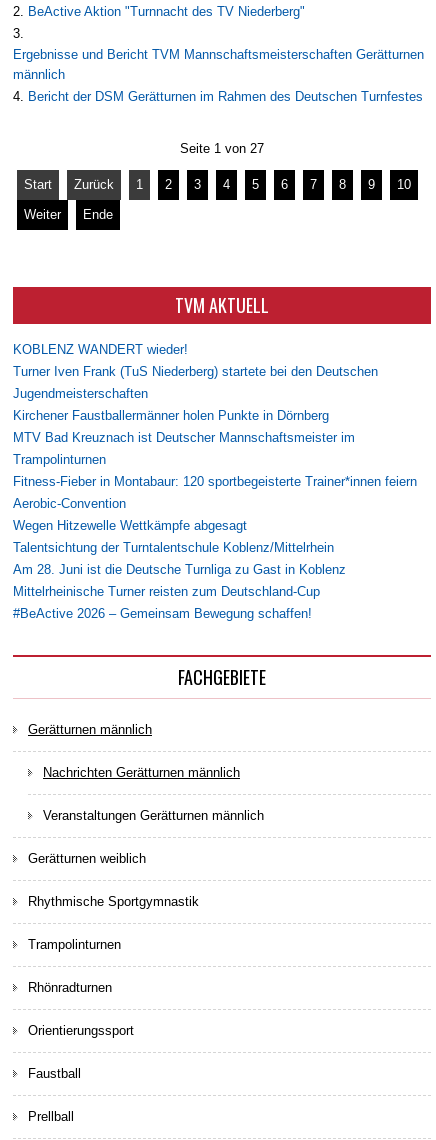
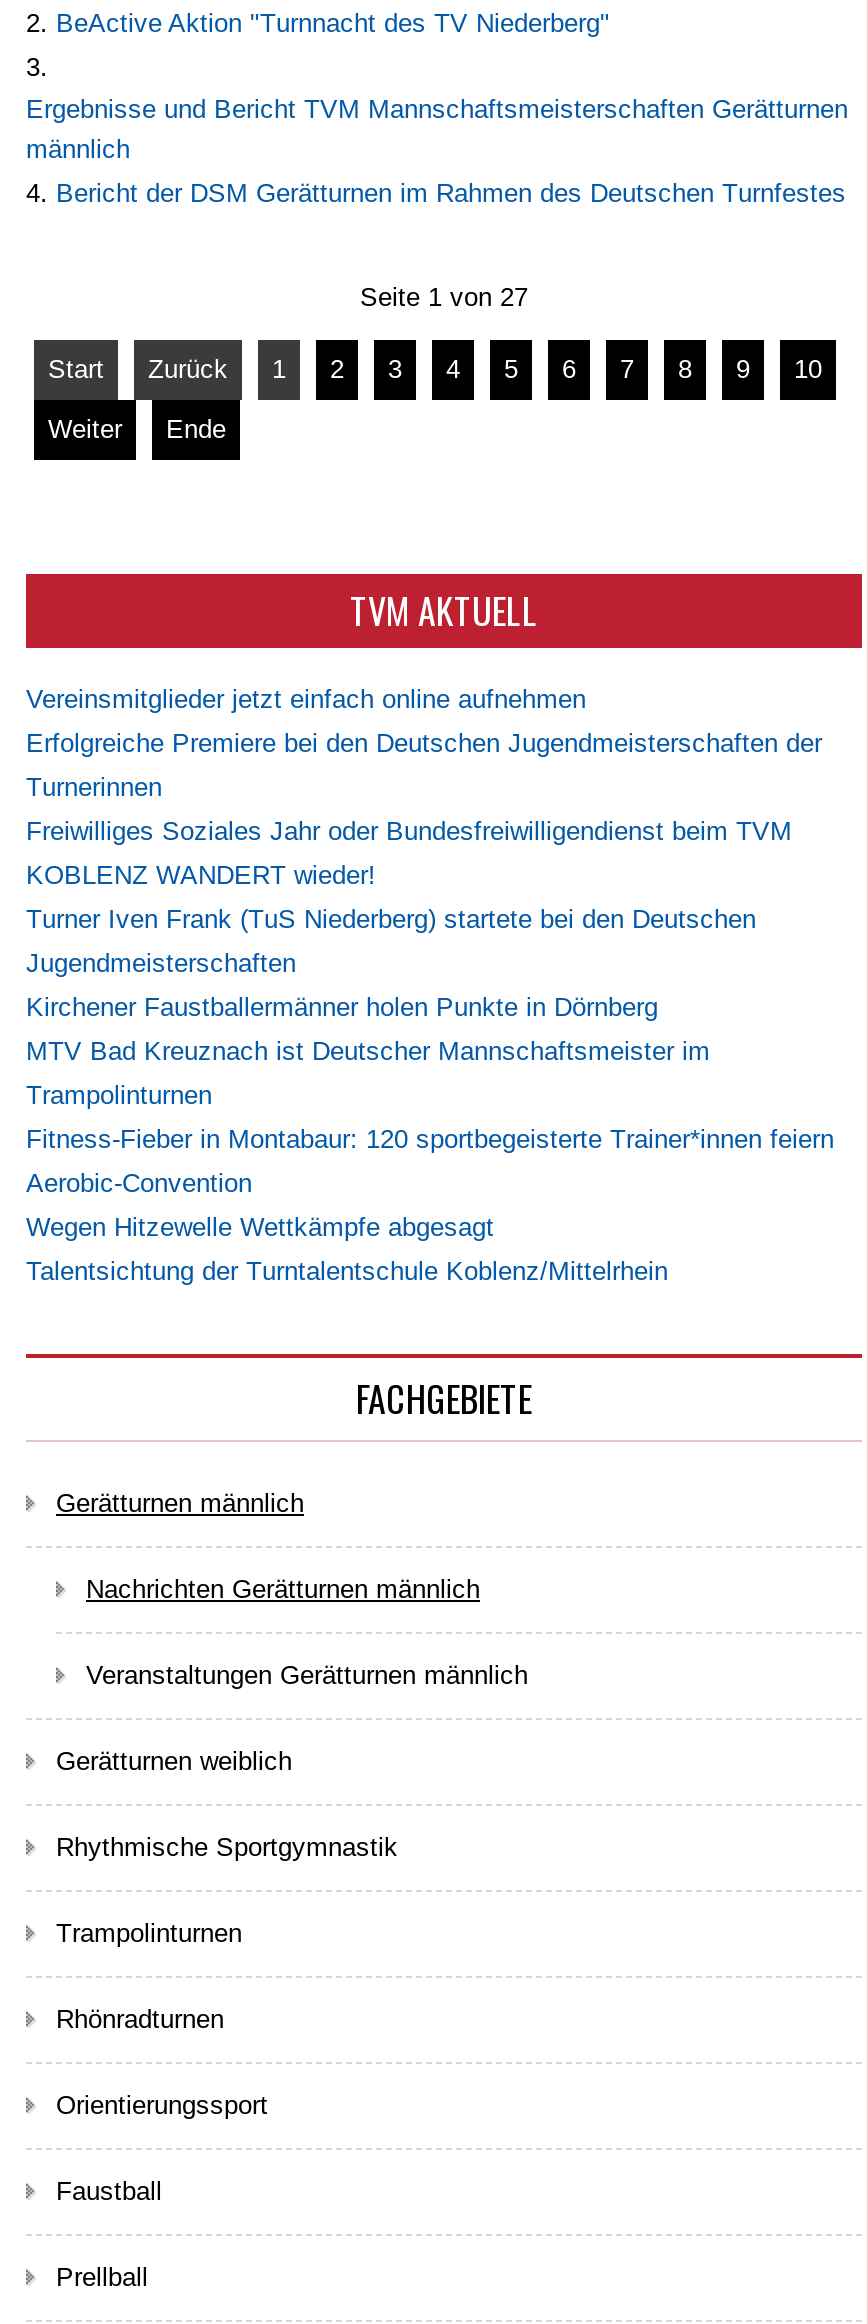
+ Vereinsmitglieder jetzt einfach online aufnehmen
+ Erfolgreiche Premiere bei den Deutschen Jugendmeisterschaften der
+ Turnerinnen
+ Freiwilliges Soziales Jahr oder Bundesfreiwilligendienst beim TVM

moved down: KOBLENZ WANDERT wieder! | Turner Iven Frank (TuS Niederberg) startete bei den Deutschen | Jugendmeisterschaften | ... | Wegen Hitzewelle Wettkämpfe abgesagt | Talentsichtung der Turntalentschule Koblenz/Mittelrhein

- Am 28. Juni ist die Deutsche Turnliga zu Gast in Koblenz
- Mittelrheinische Turner reisten zum Deutschland-Cup
- #BeActive 2026 – Gemeinsam Bewegung schaffen!
